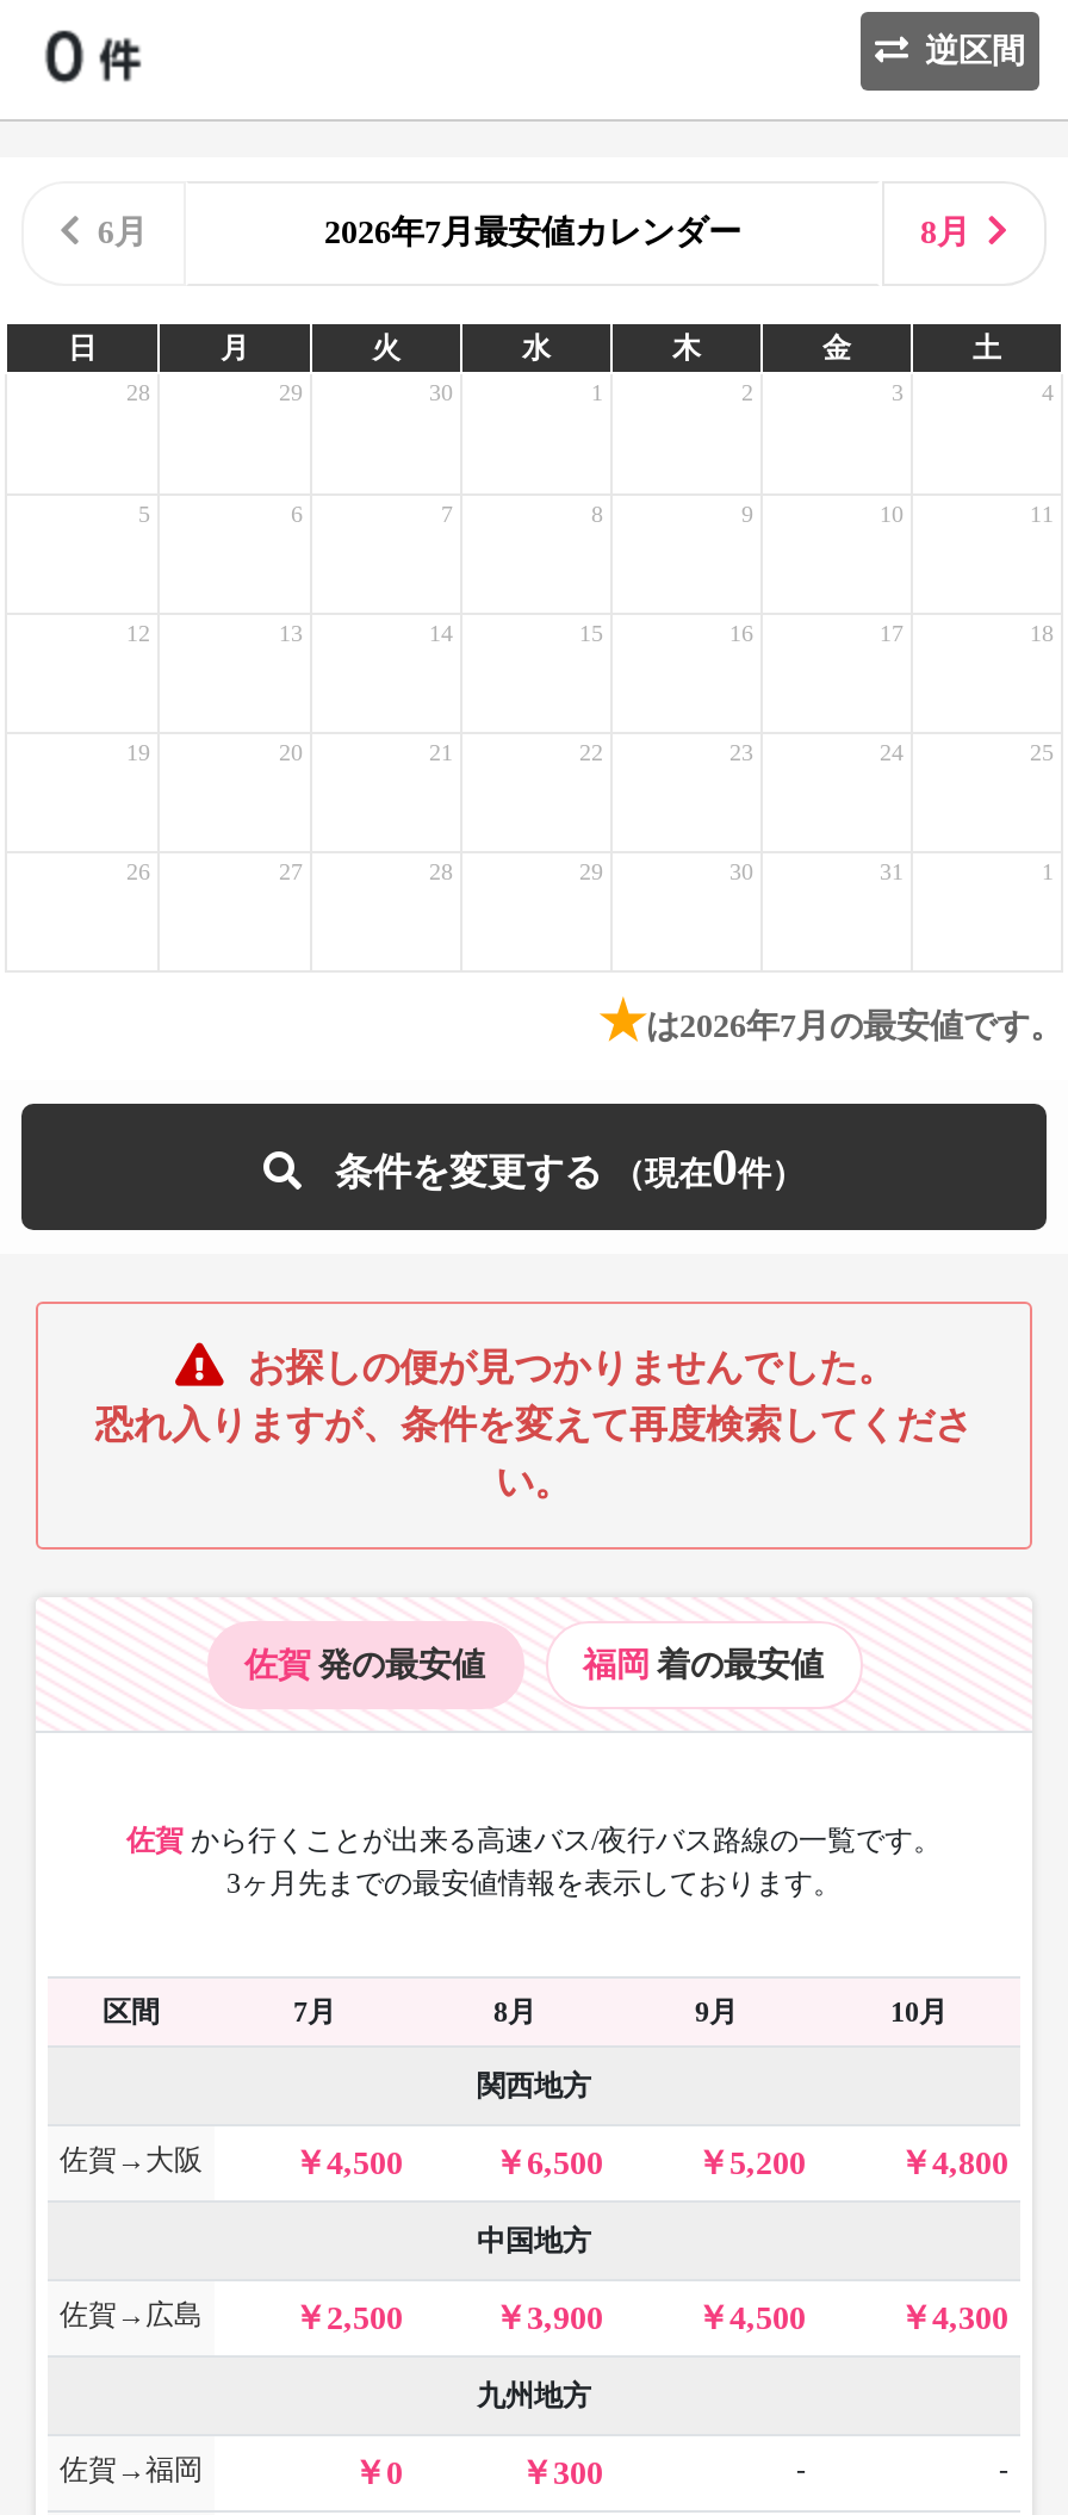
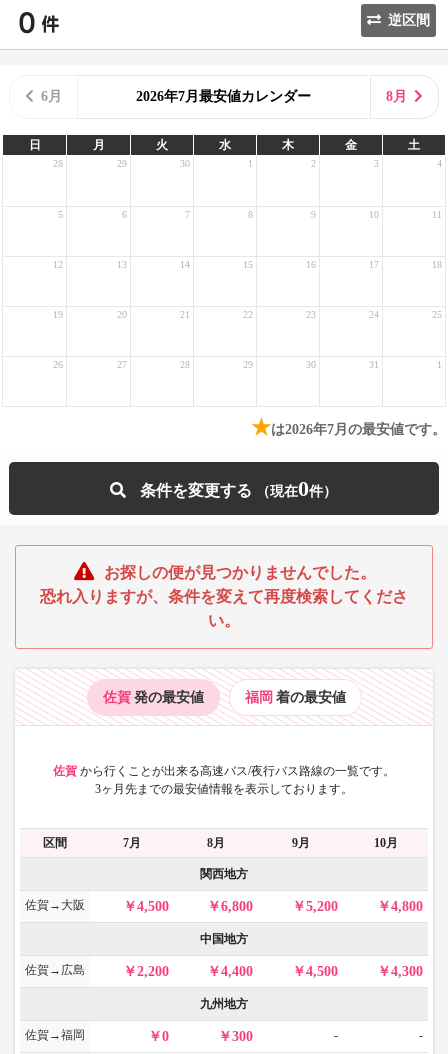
- 6,500
+ 6,800

- 2,500
+ 2,200

- 3,900
+ 4,400
